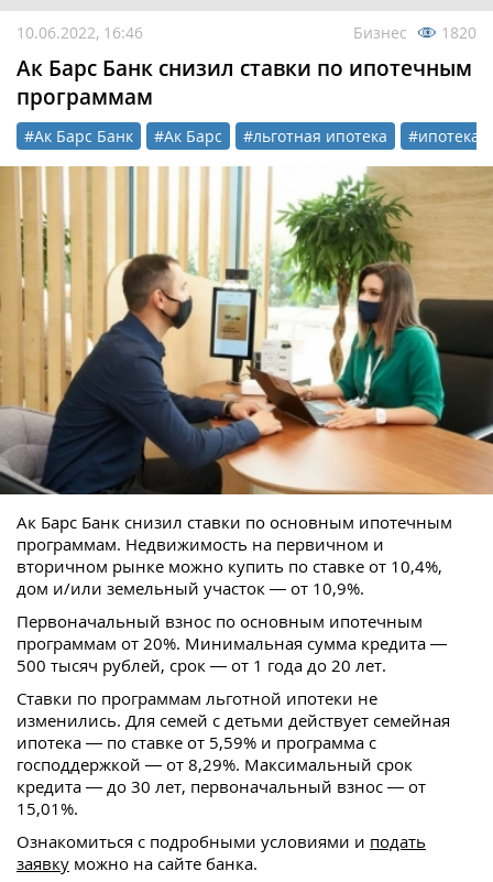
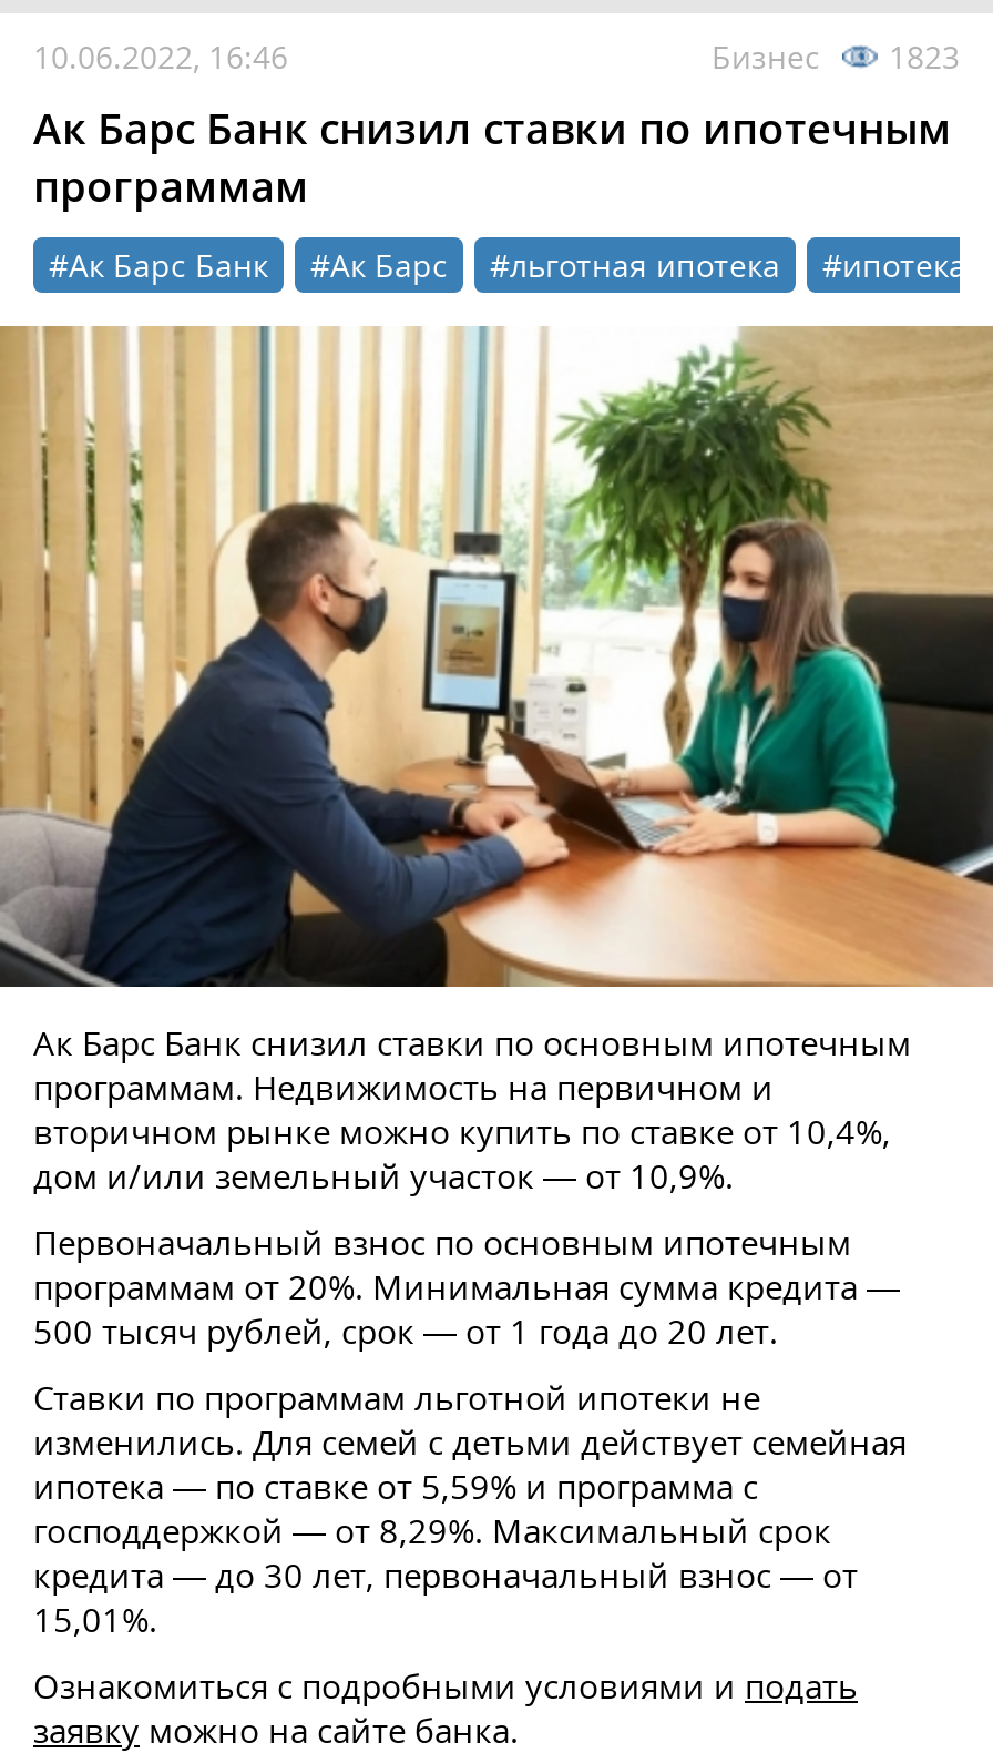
- Бизнес 1820
+ Бизнес 1823
